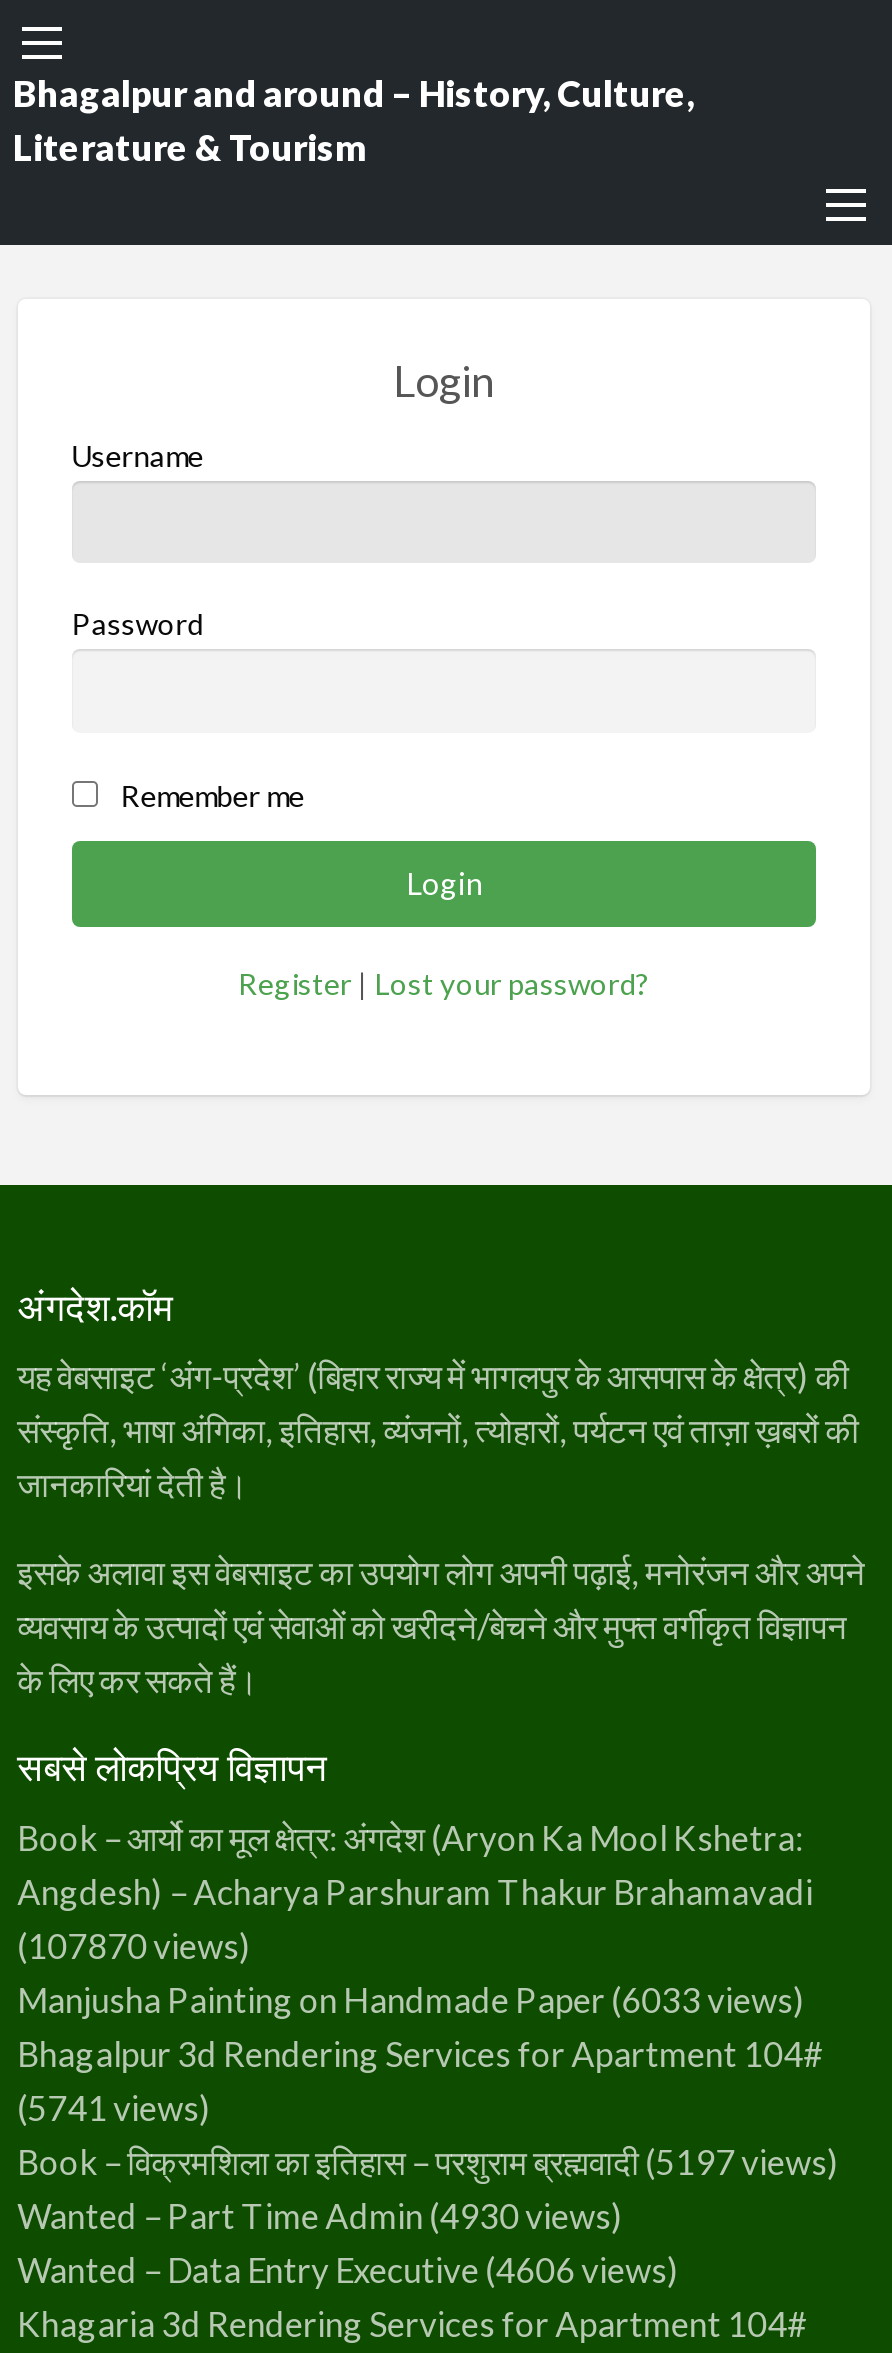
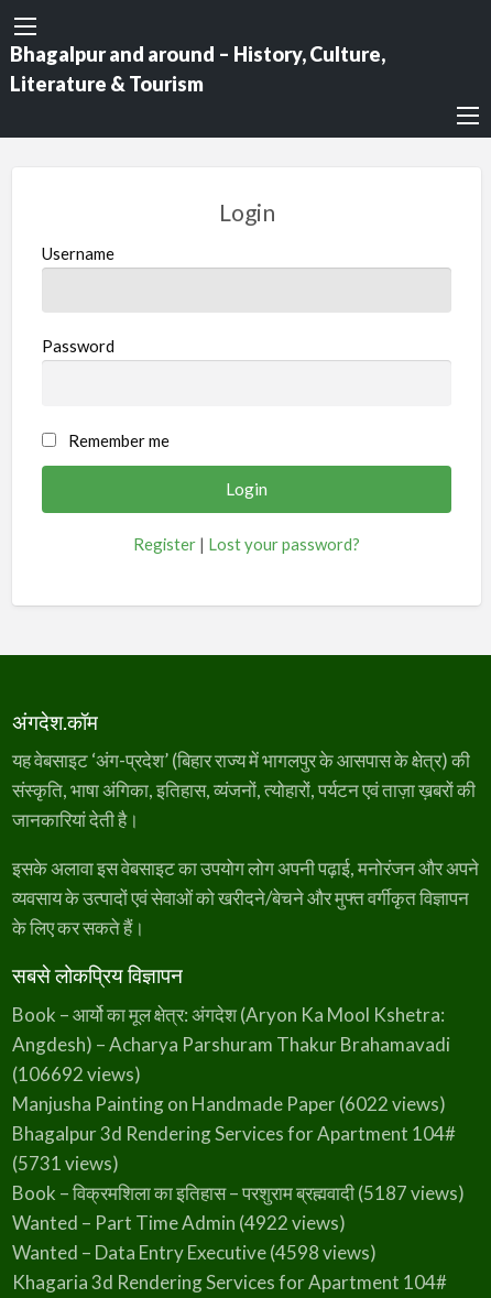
- (107870 views)
+ (106692 views)

- Manjusha Painting on Handmade Paper (6033 views)
+ Manjusha Painting on Handmade Paper (6022 views)

- (5741 views)
+ (5731 views)

- Book – विक्रमशिला का इतिहास – परशुराम ब्रह्मवादी (5197 views)
+ Book – विक्रमशिला का इतिहास – परशुराम ब्रह्मवादी (5187 views)

- Wanted – Part Time Admin (4930 views)
+ Wanted – Part Time Admin (4922 views)

- Wanted – Data Entry Executive (4606 views)
+ Wanted – Data Entry Executive (4598 views)
